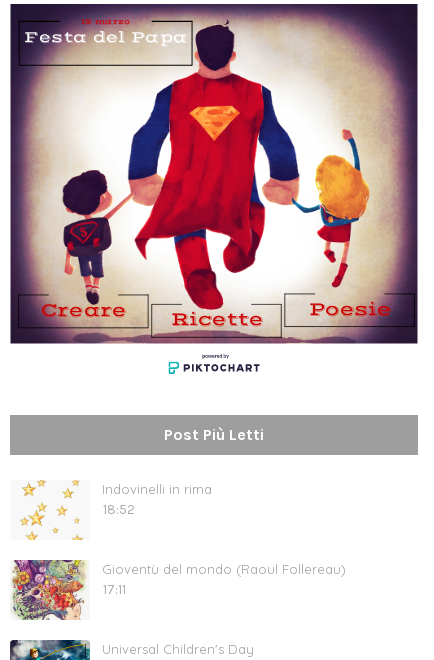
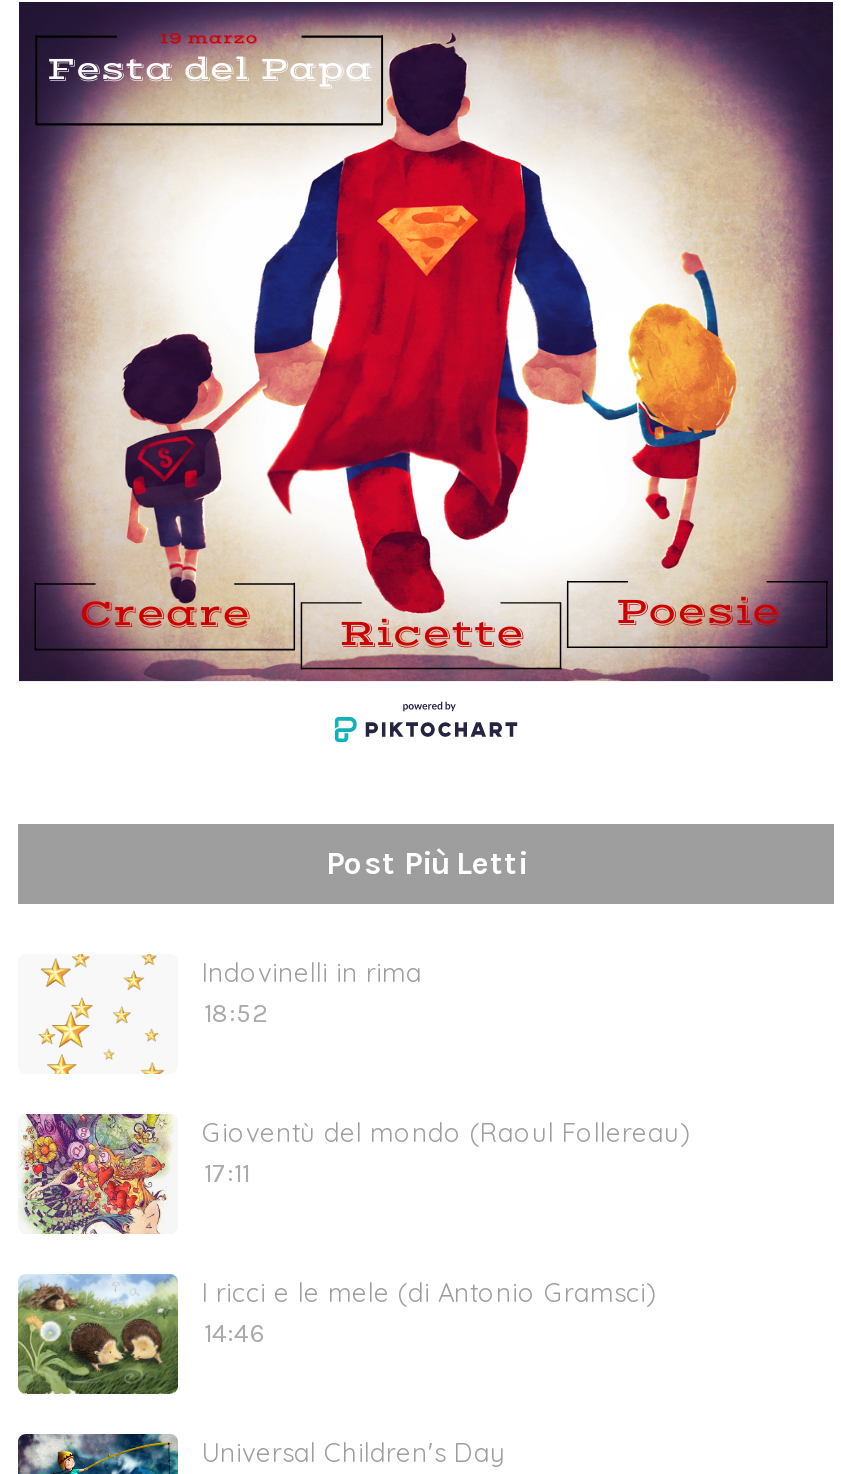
+ [image]
+ I ricci e le mele (di Antonio Gramsci)
+ 14:46
